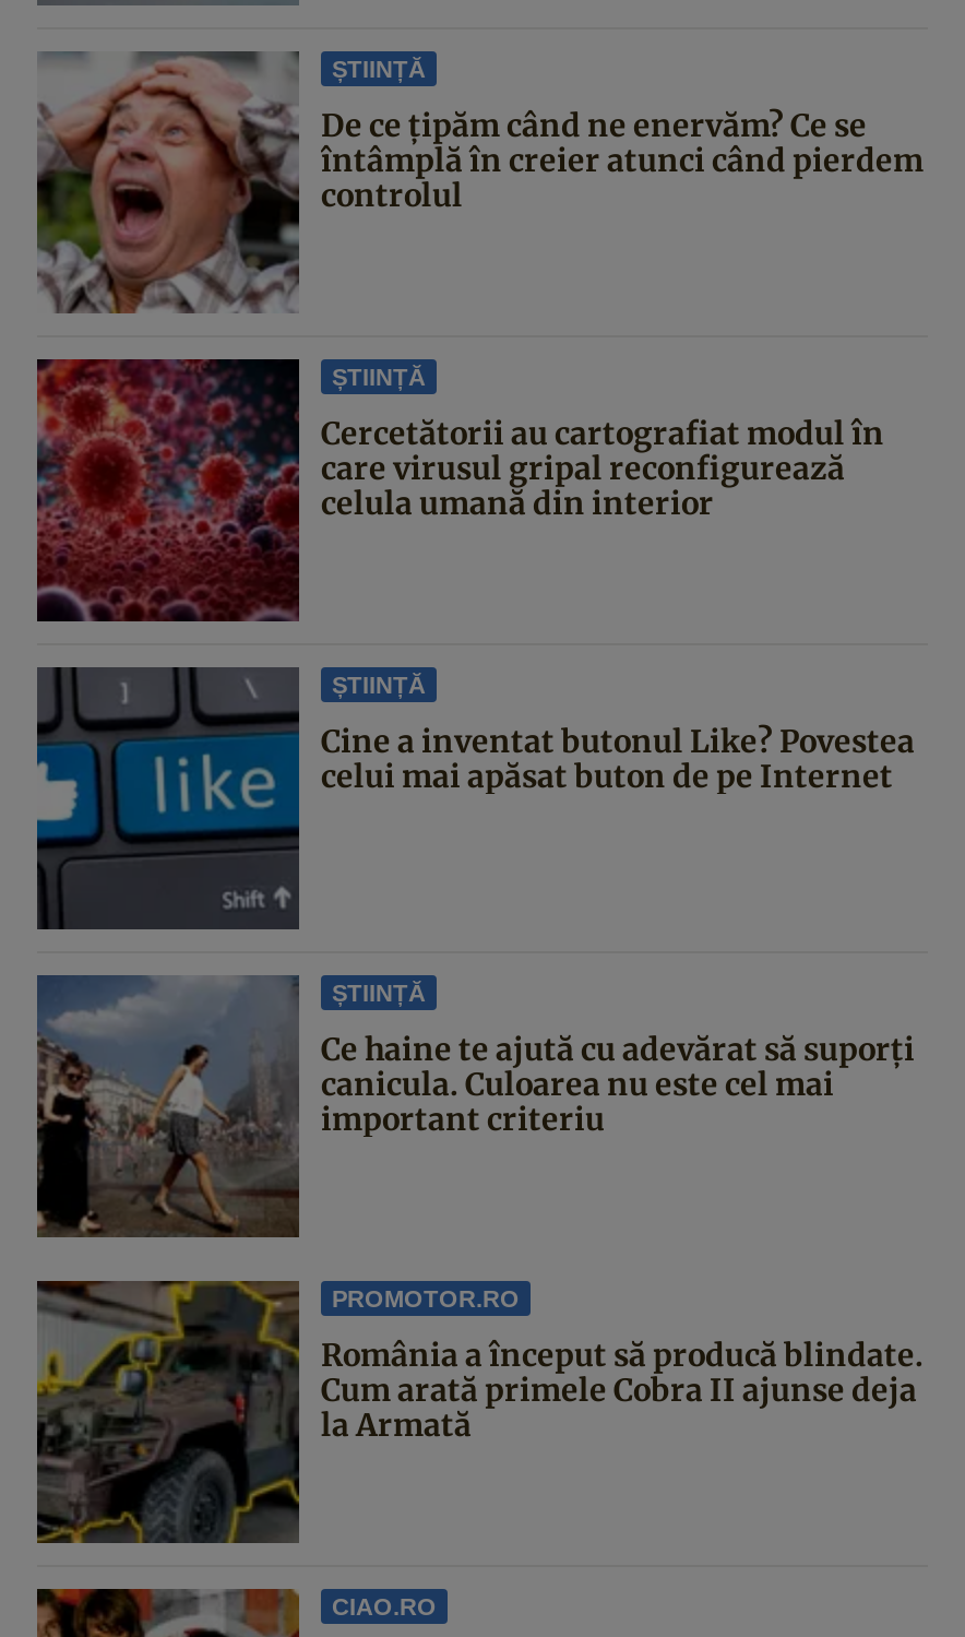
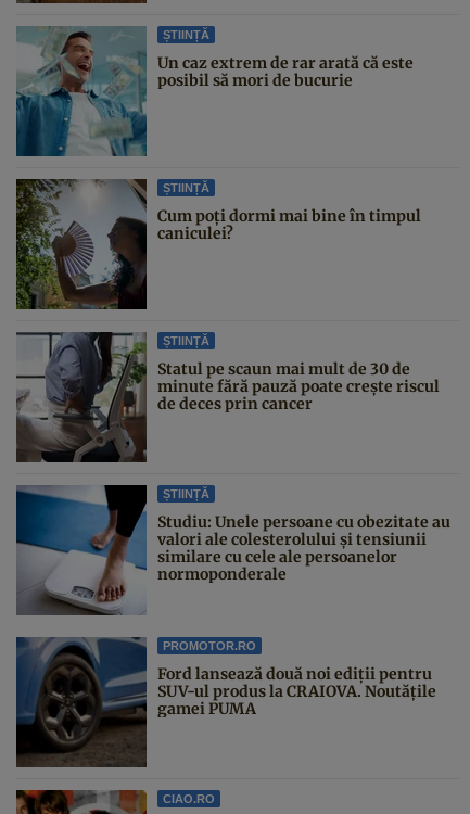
- [image]
- De ce țipăm când ne enervăm? Ce se
- întâmplă în creier atunci când pierdem
- controlul
+ [image]
+ Un caz extrem de rar arată că este
+ posibil să mori de bucurie

- [image]
- Cercetătorii au cartografiat modul în
- care virusul gripal reconfigurează
- celula umană din interior
+ [image]
+ Cum poți dormi mai bine în timpul
+ caniculei?

- [image]
- Cine a inventat butonul Like? Povestea
- celui mai apăsat buton de pe Internet
+ [image]
+ Statul pe scaun mai mult de 30 de
+ minute fără pauză poate crește riscul
+ de deces prin cancer

- [image]
- Ce haine te ajută cu adevărat să suporți
- canicula. Culoarea nu este cel mai
- important criteriu
+ [image]
+ Studiu: Unele persoane cu obezitate au
+ valori ale colesterolului și tensiunii
+ similare cu cele ale persoanelor
+ normoponderale

- [image]
- România a început să producă blindate.
- Cum arată primele Cobra II ajunse deja
- la Armată
+ [image]
+ Ford lansează două noi ediții pentru
+ SUV-ul produs la CRAIOVA. Noutățile
+ gamei PUMA
